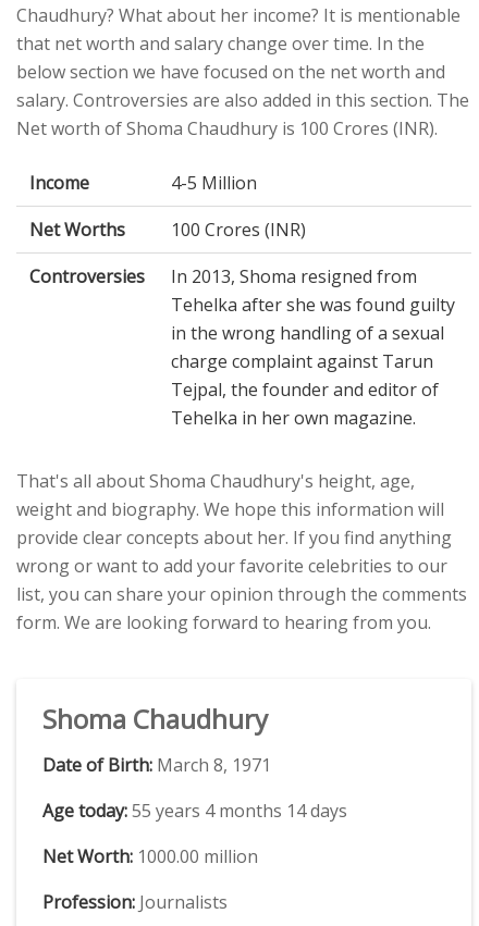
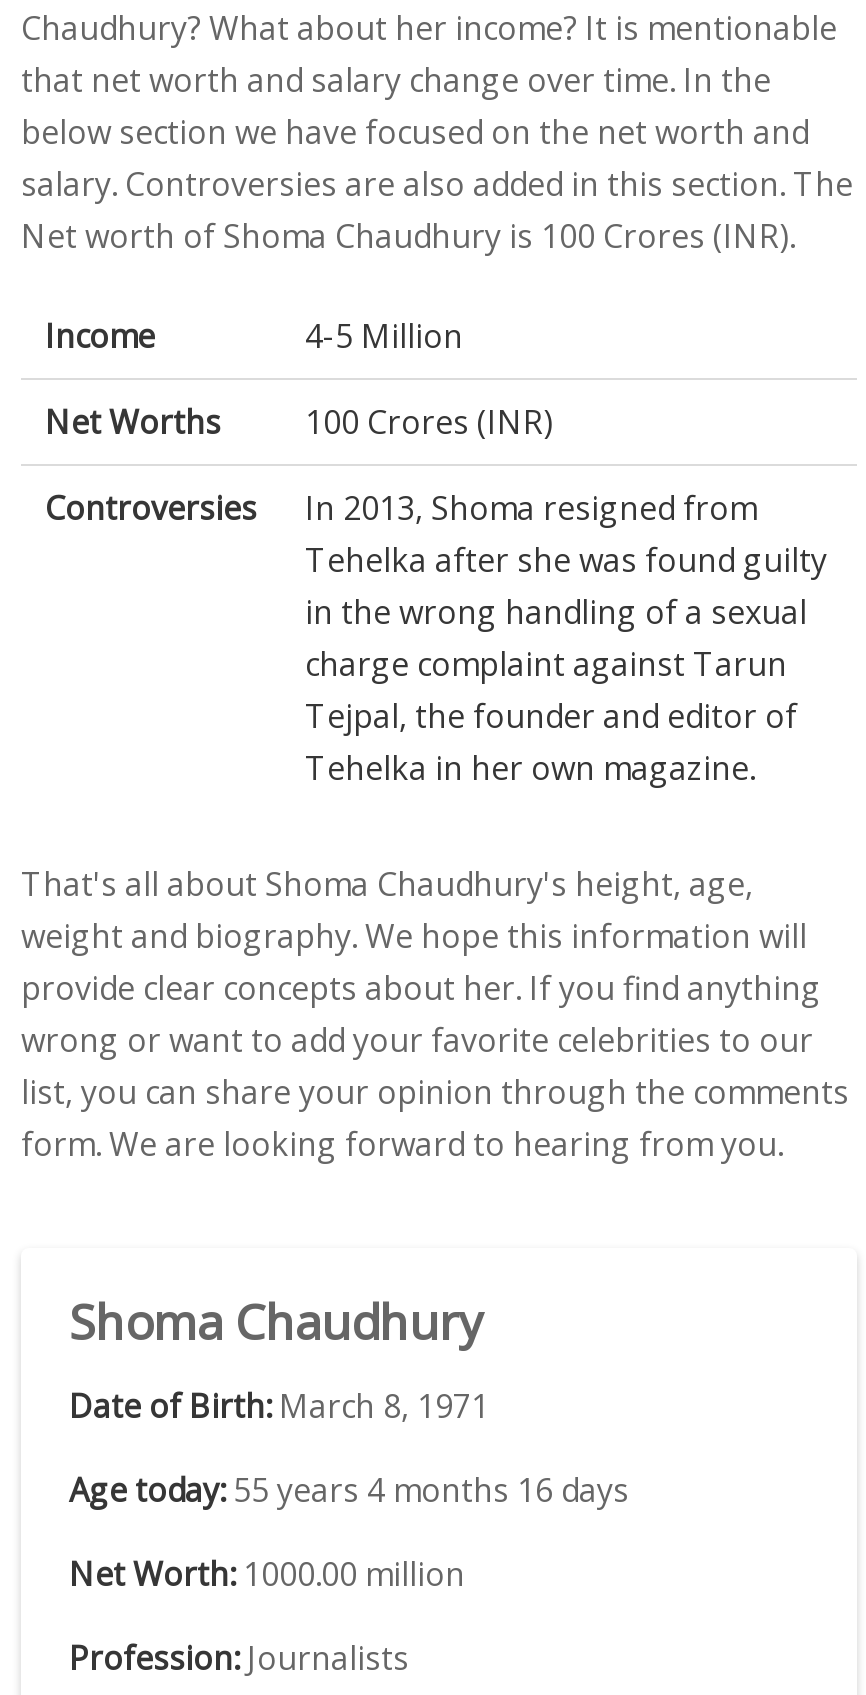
- Age today: 55 years 4 months 14 days
+ Age today: 55 years 4 months 16 days
